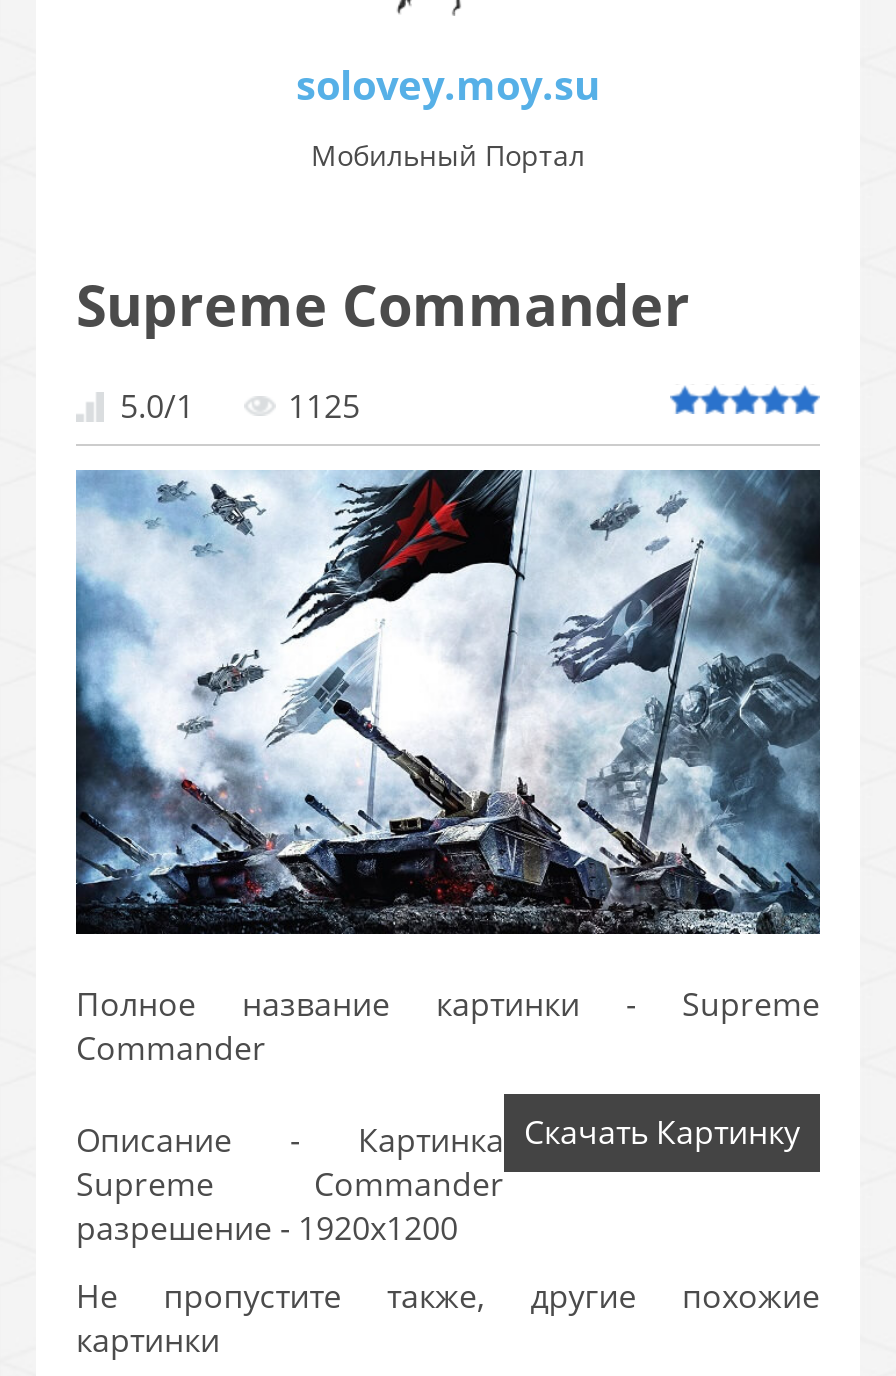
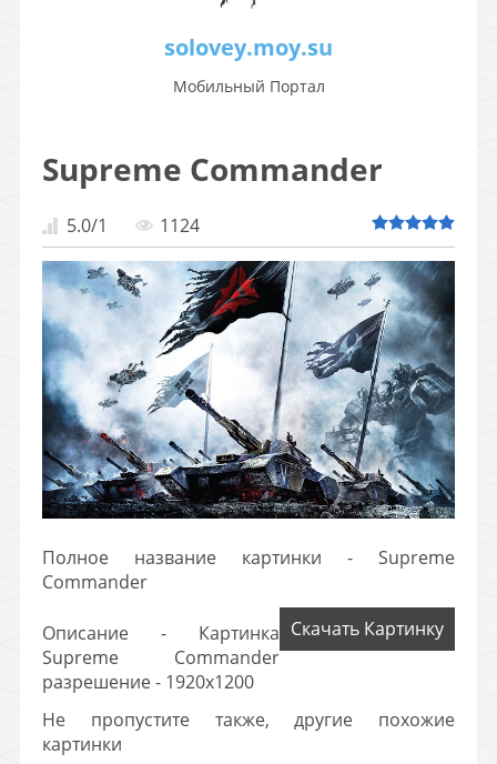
- 1125
+ 1124
